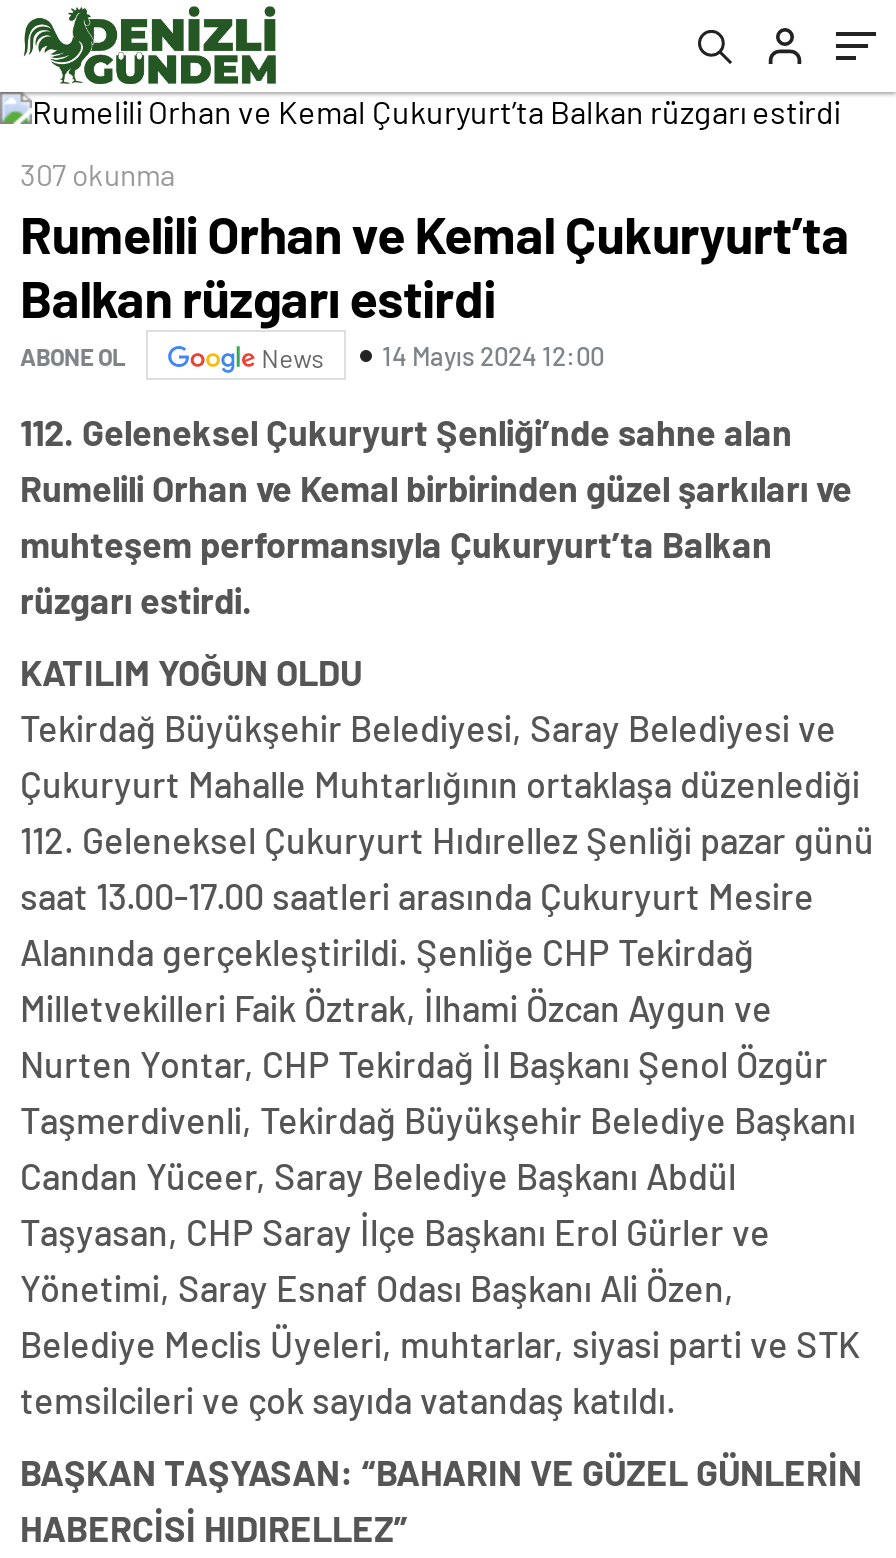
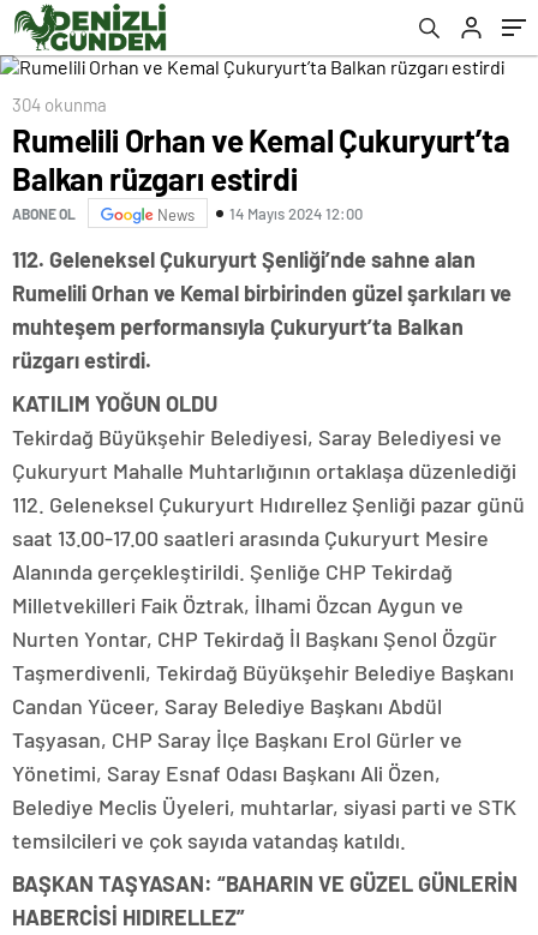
- 307 okunma
+ 304 okunma
